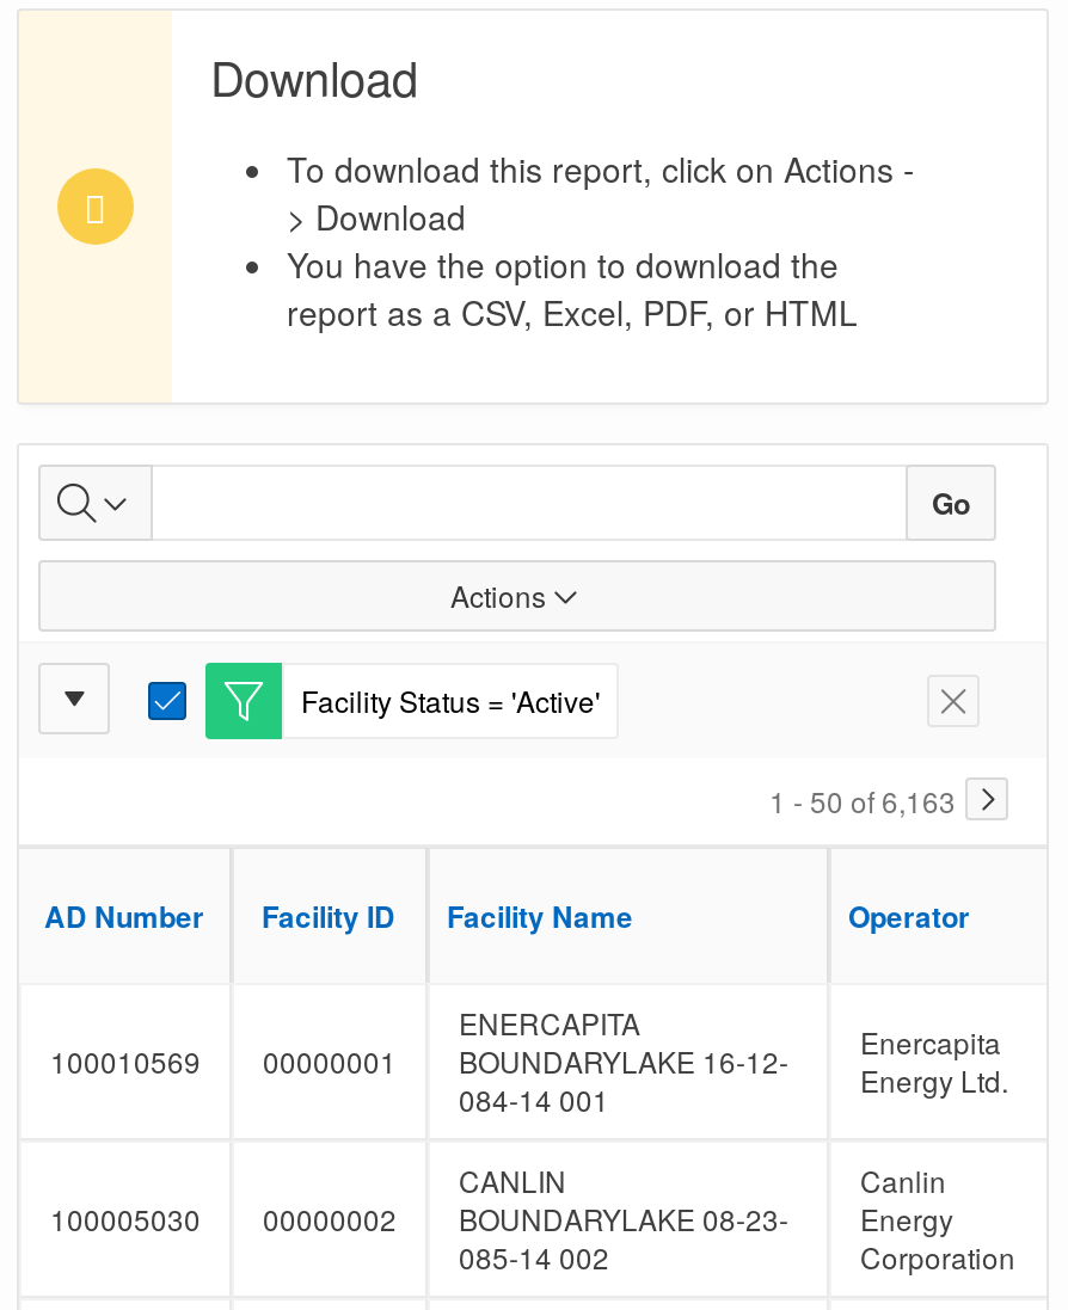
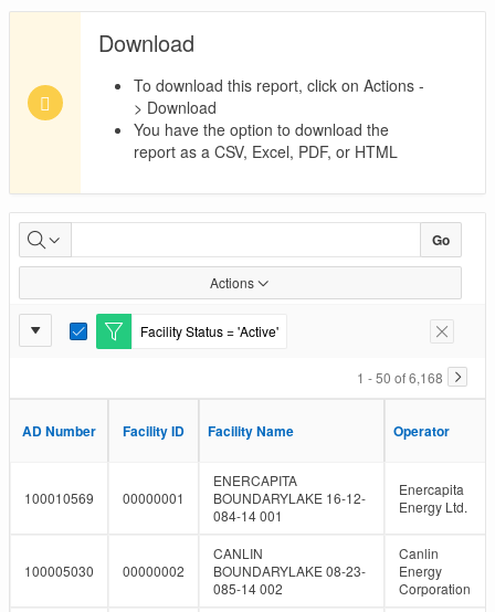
- 1 - 50 of 6,163
+ 1 - 50 of 6,168
